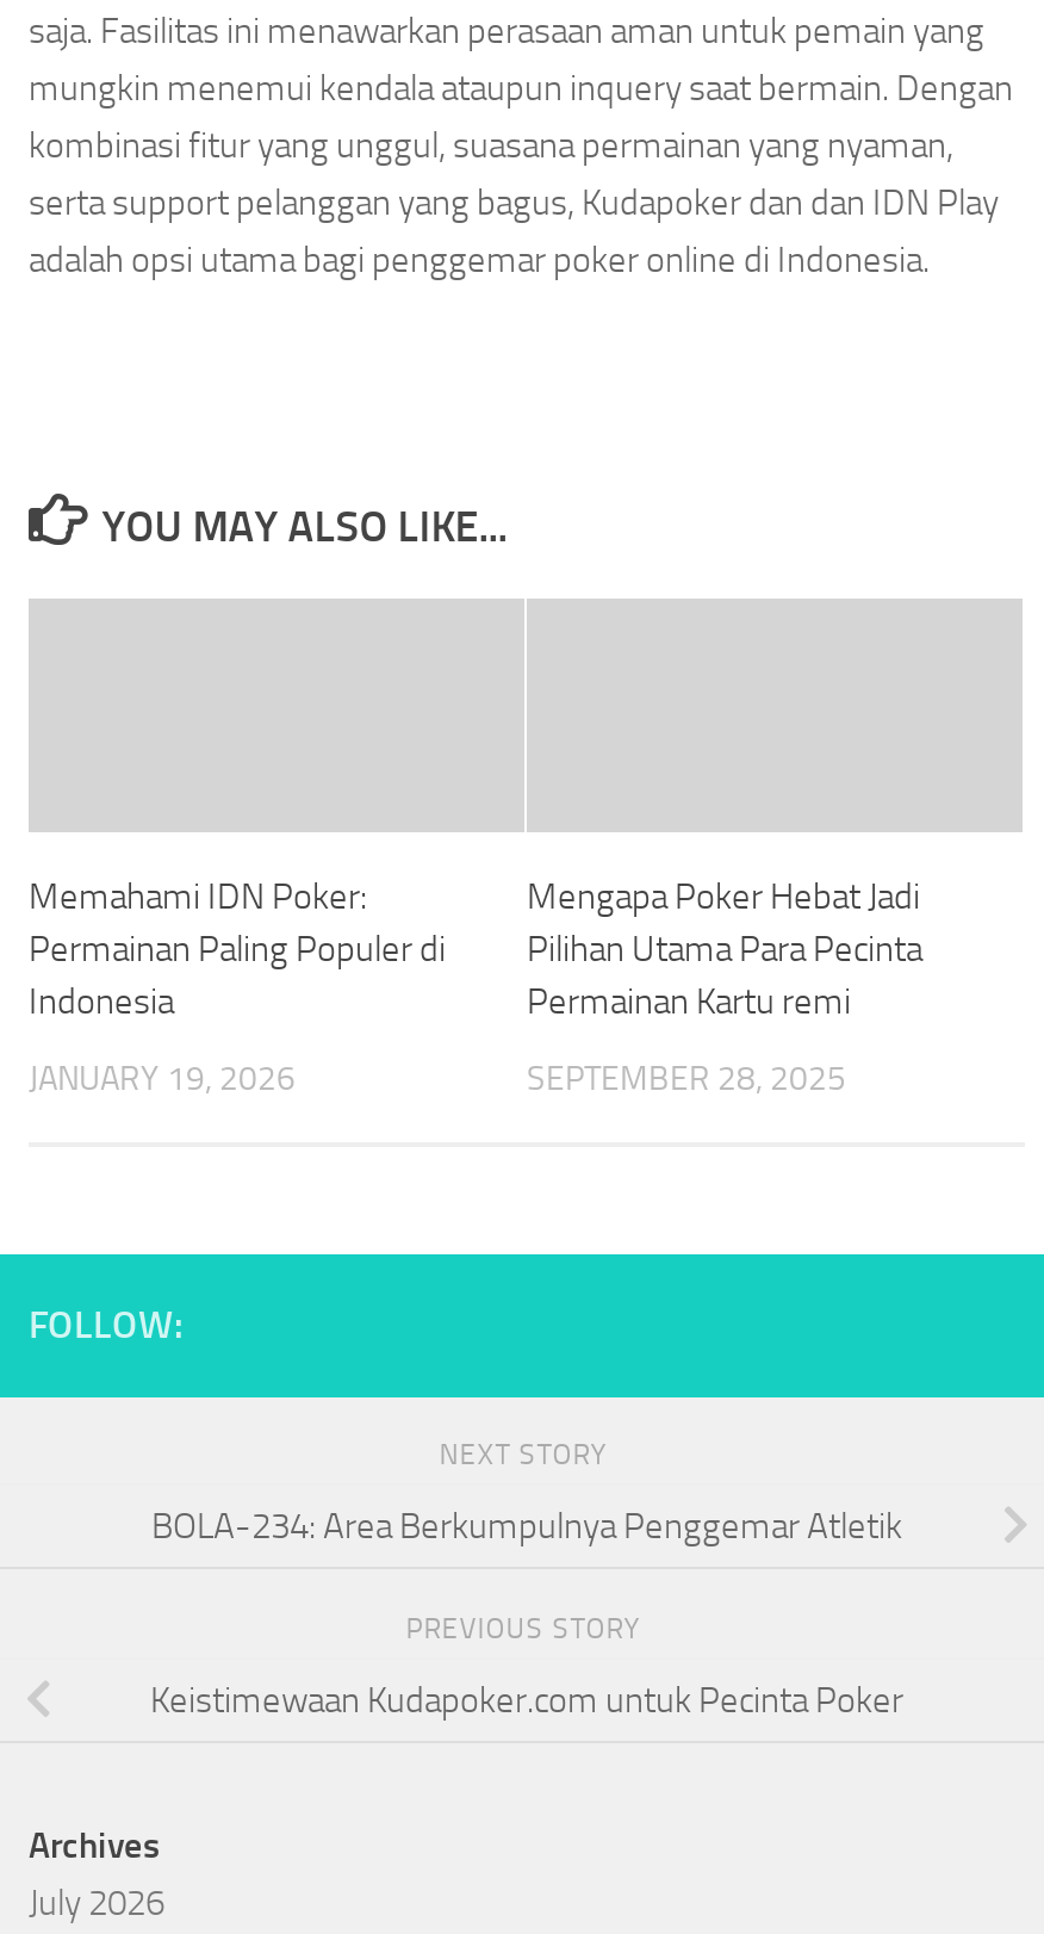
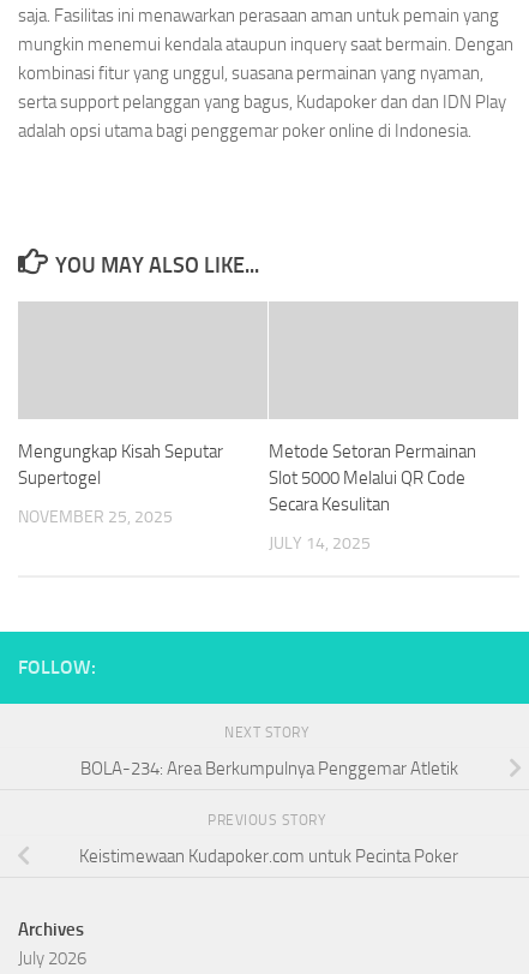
- Memahami IDN Poker:
- Permainan Paling Populer di
- Indonesia
+ Mengungkap Kisah Seputar
+ Supertogel

- Mengapa Poker Hebat Jadi
- Pilihan Utama Para Pecinta
- Permainan Kartu remi
+ Metode Setoran Permainan
+ Slot 5000 Melalui QR Code
+ Secara Kesulitan

- JANUARY 19, 2026
+ NOVEMBER 25, 2025

- SEPTEMBER 28, 2025
+ JULY 14, 2025
